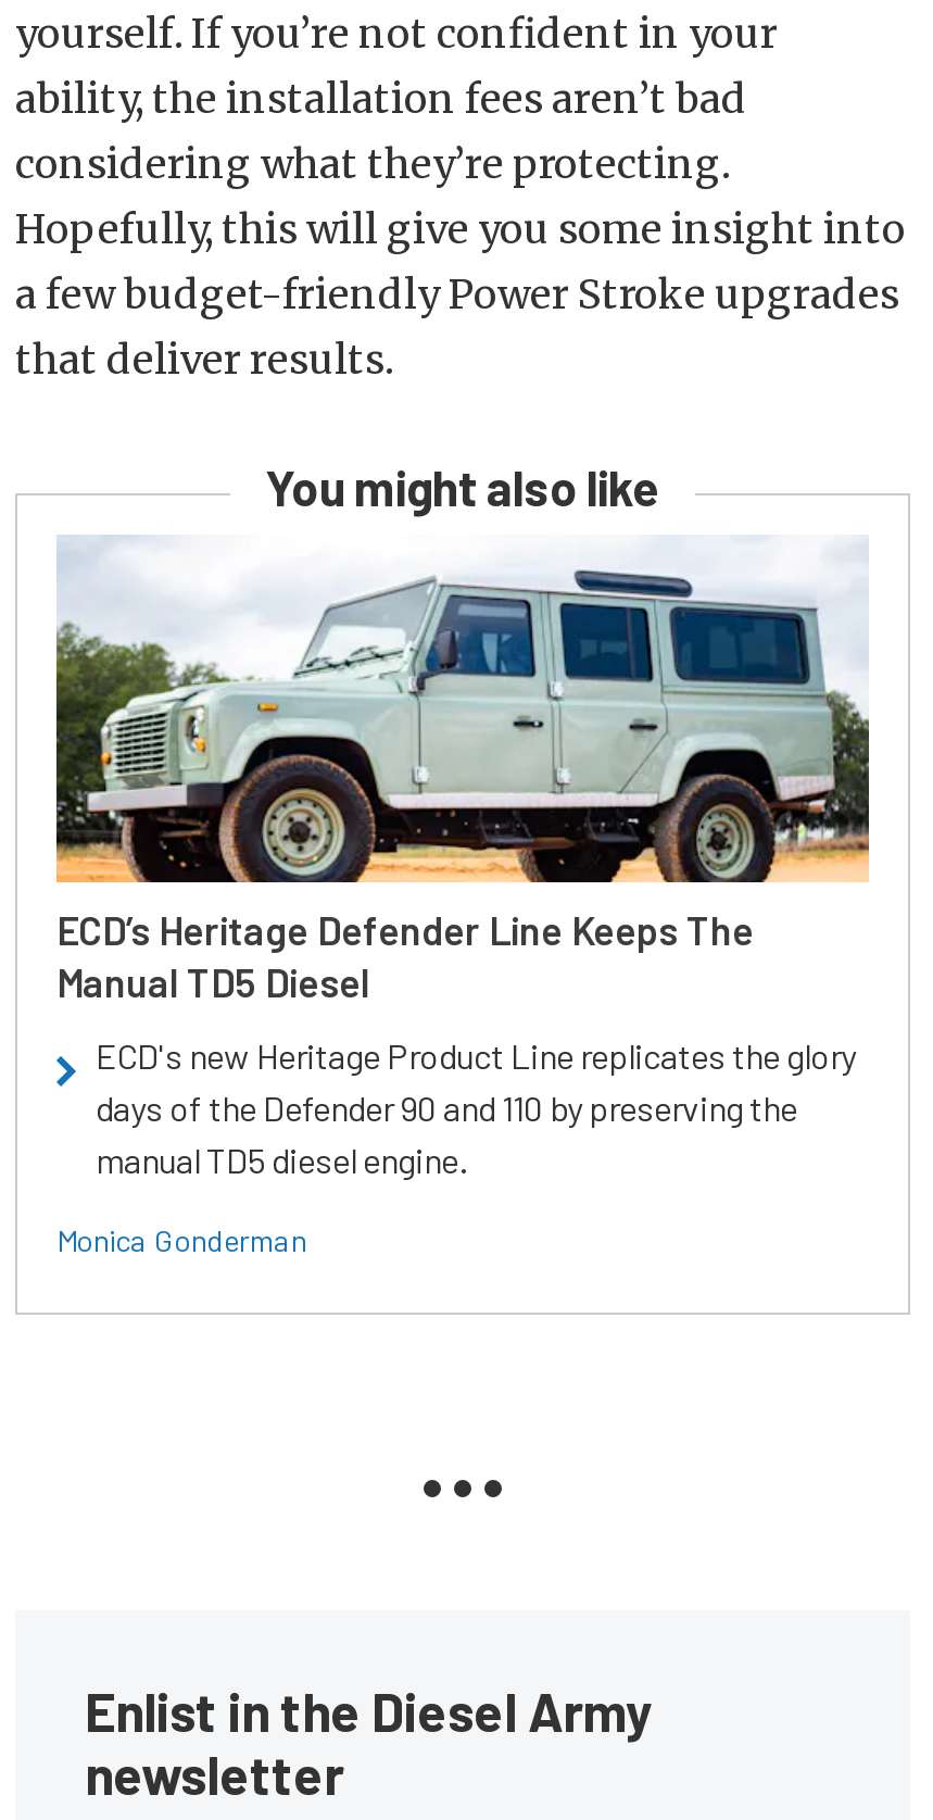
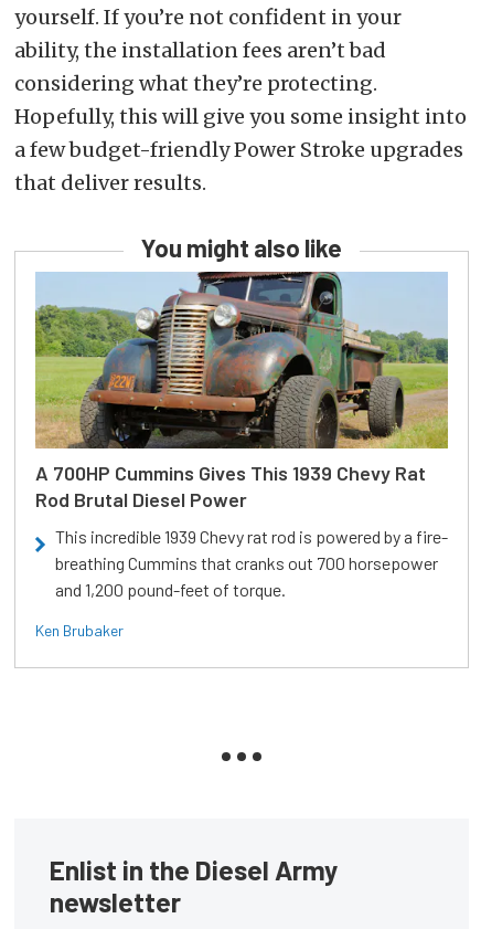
- [image]
- ECD’s Heritage Defender Line Keeps The
- Manual TD5 Diesel
+ [image]
+ A 700HP Cummins Gives This 1939 Chevy Rat
+ Rod Brutal Diesel Power

- ECD's new Heritage Product Line replicates the glory
- days of the Defender 90 and 110 by preserving the
- manual TD5 diesel engine.
+ This incredible 1939 Chevy rat rod is powered by a fire-
+ breathing Cummins that cranks out 700 horsepower
+ and 1,200 pound-feet of torque.

- Monica Gonderman
+ Ken Brubaker
